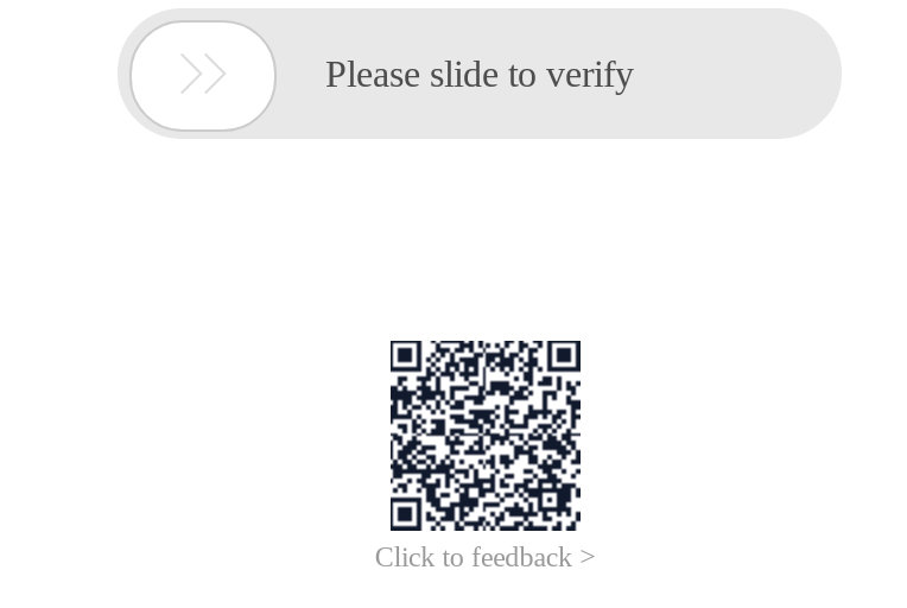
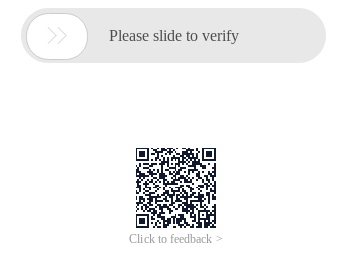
- [image]
+ [image]
